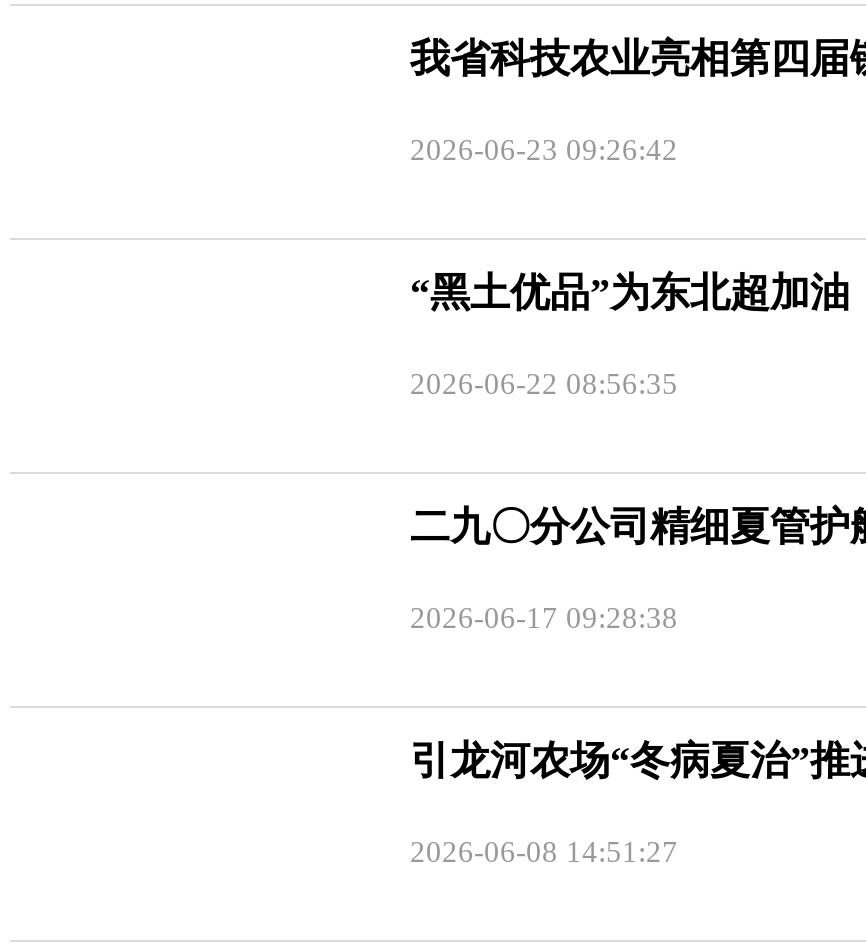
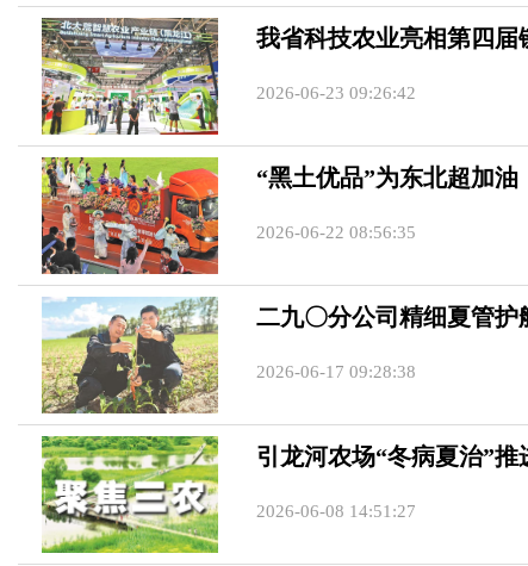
+ [image]

+ [image]

+ [image]

+ [image]
